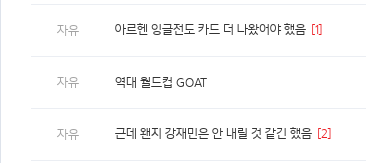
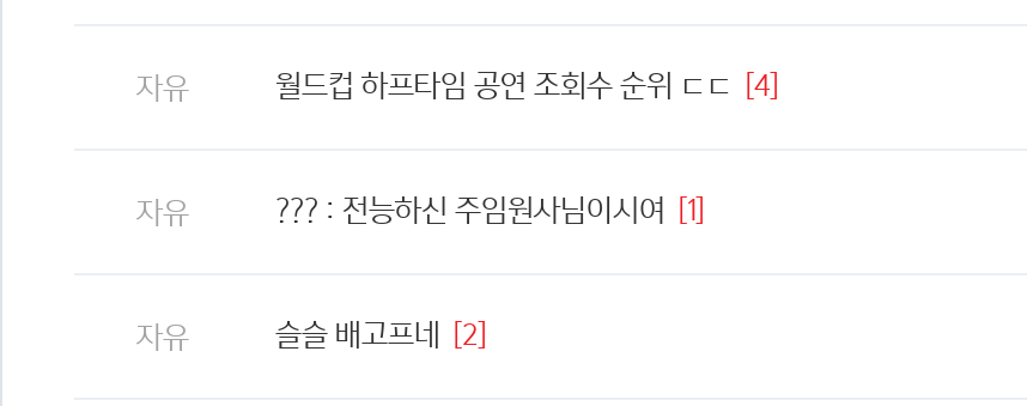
- 아르헨 잉글전도 카드 더 나왔어야 했음 [1]
+ 월드컵 하프타임 공연 조회수 순위 ㄷㄷ [4]

- 역대 월드컵 GOAT
+ ??? : 전능하신 주임원사님이시여 [1]

- 근데 왠지 강재민은 안 내릴 것 같긴 했음 [2]
+ 슬슬 배고프네 [2]
